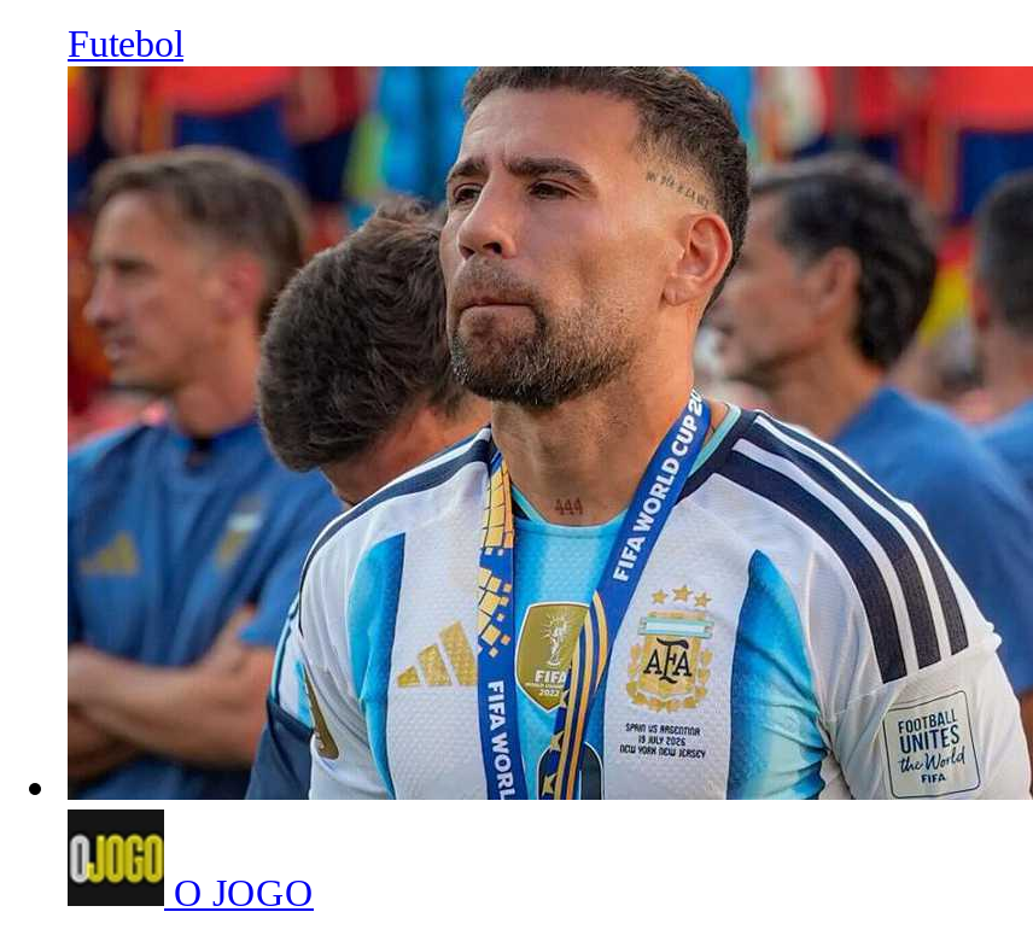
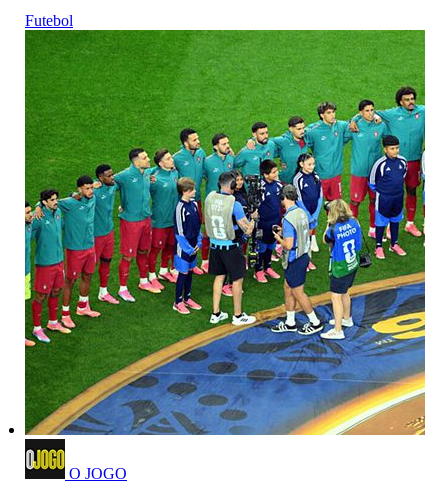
- [image]
+ [image]
